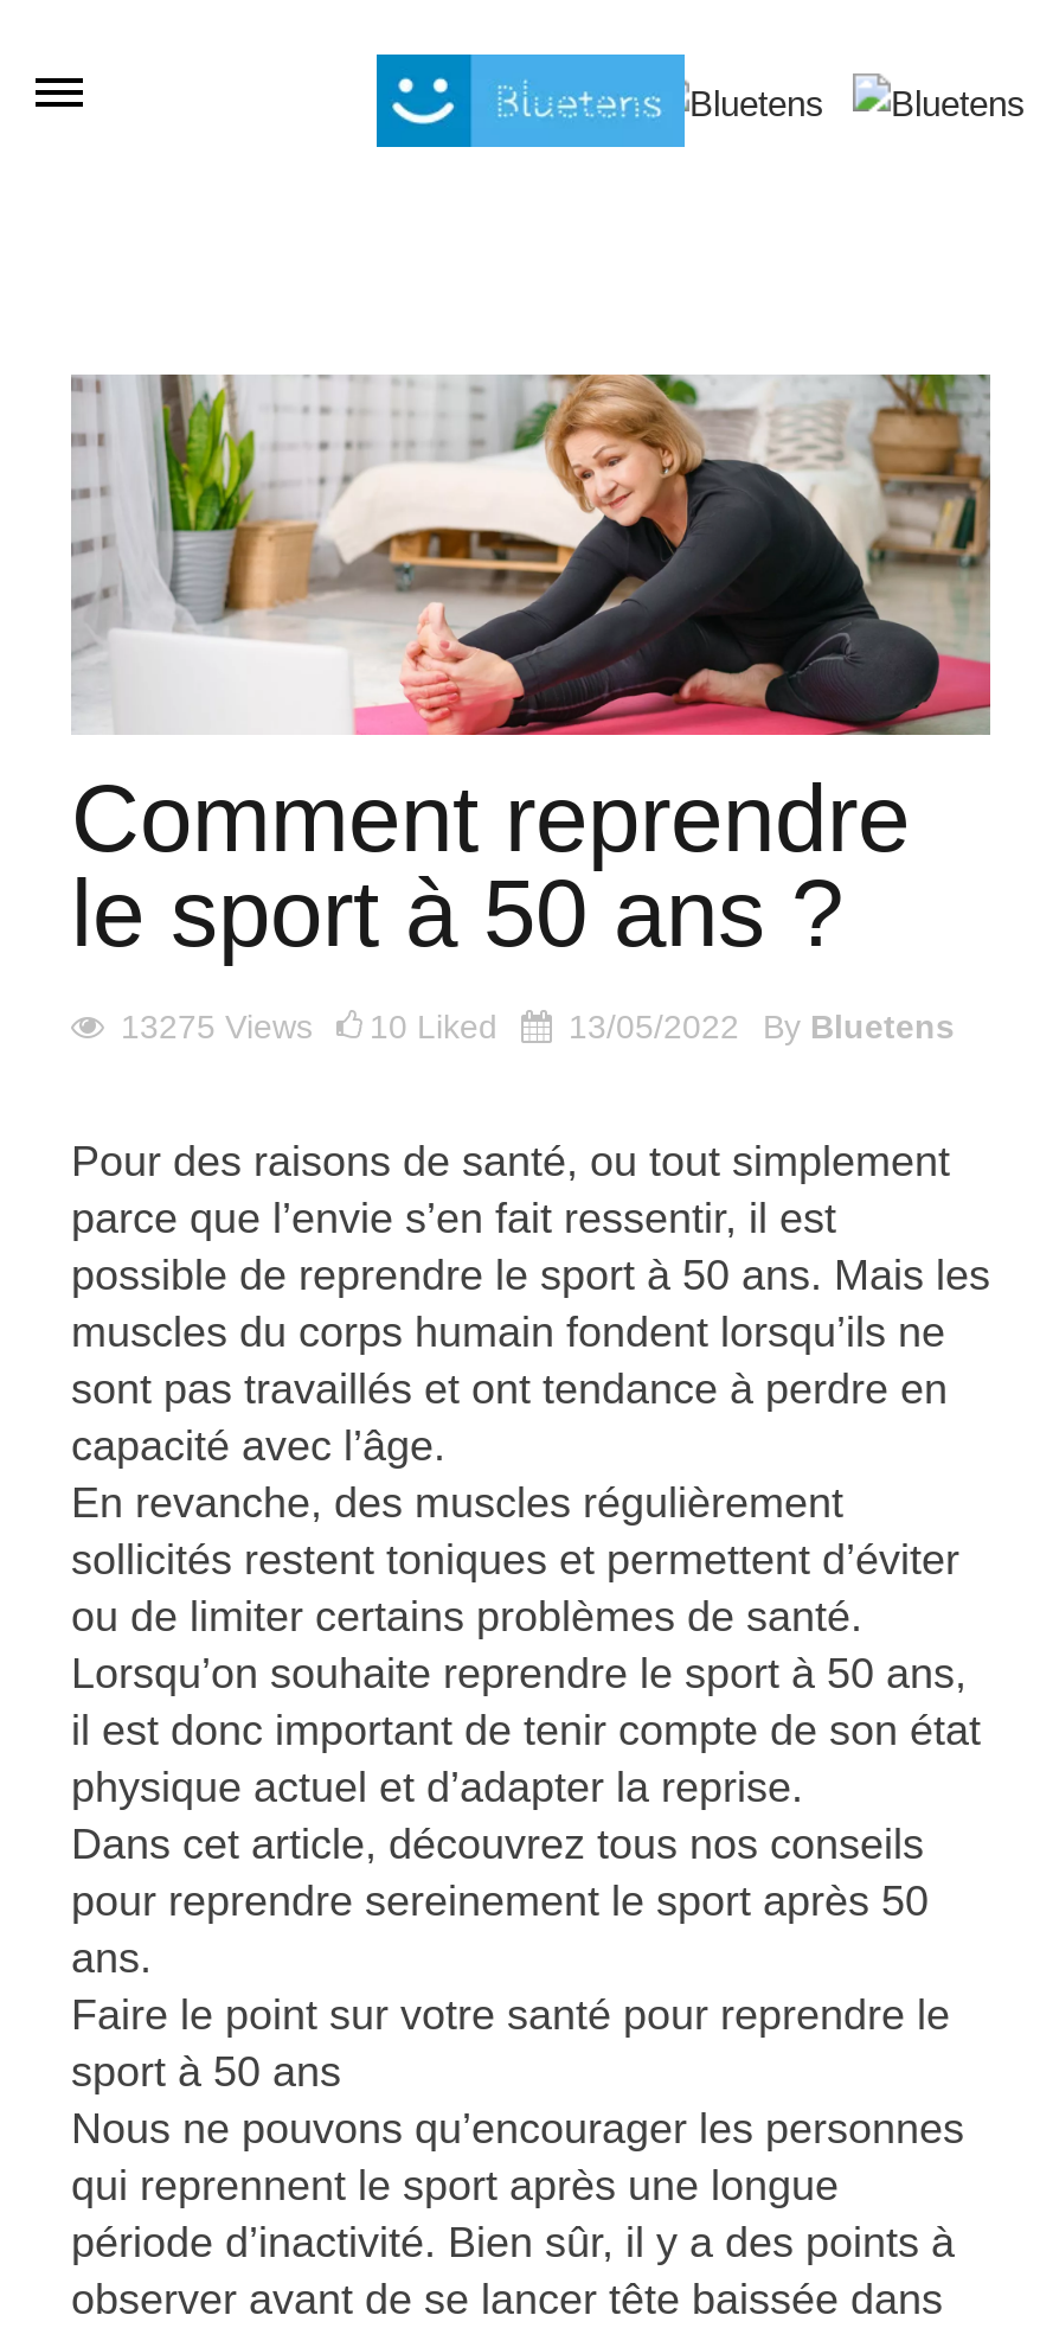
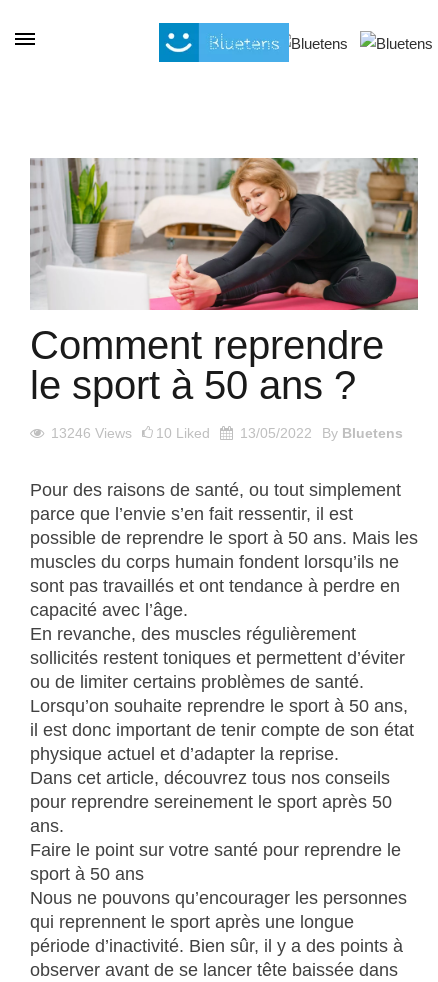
- 13275 Views 10 Liked 13/05/2022 By Bluetens
+ 13246 Views 10 Liked 13/05/2022 By Bluetens
